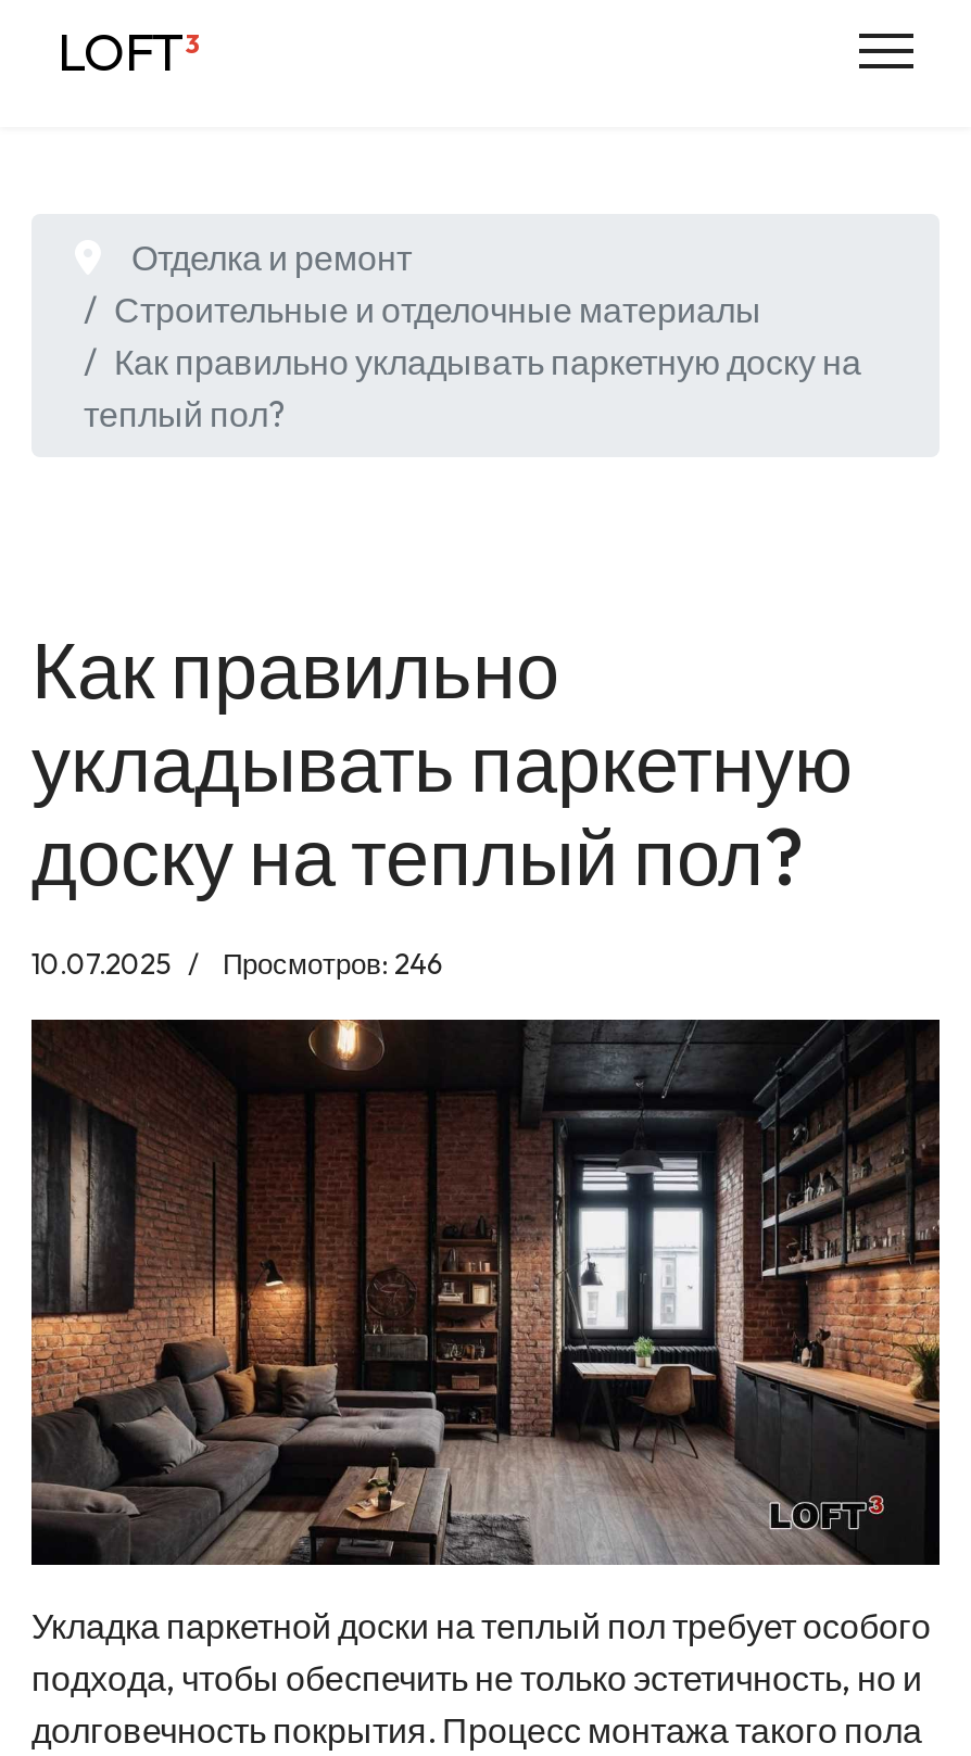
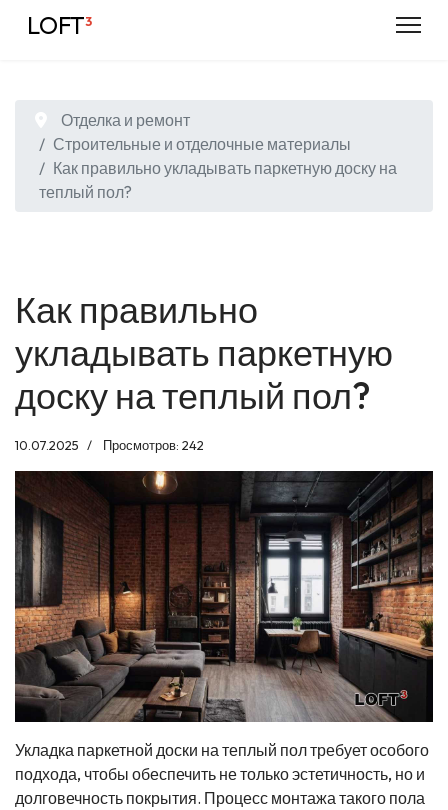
- 10.07.2025 Просмотров: 246
+ 10.07.2025 Просмотров: 242
